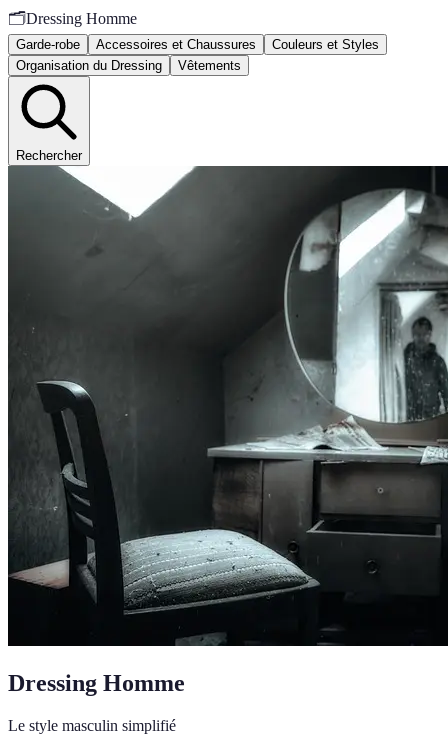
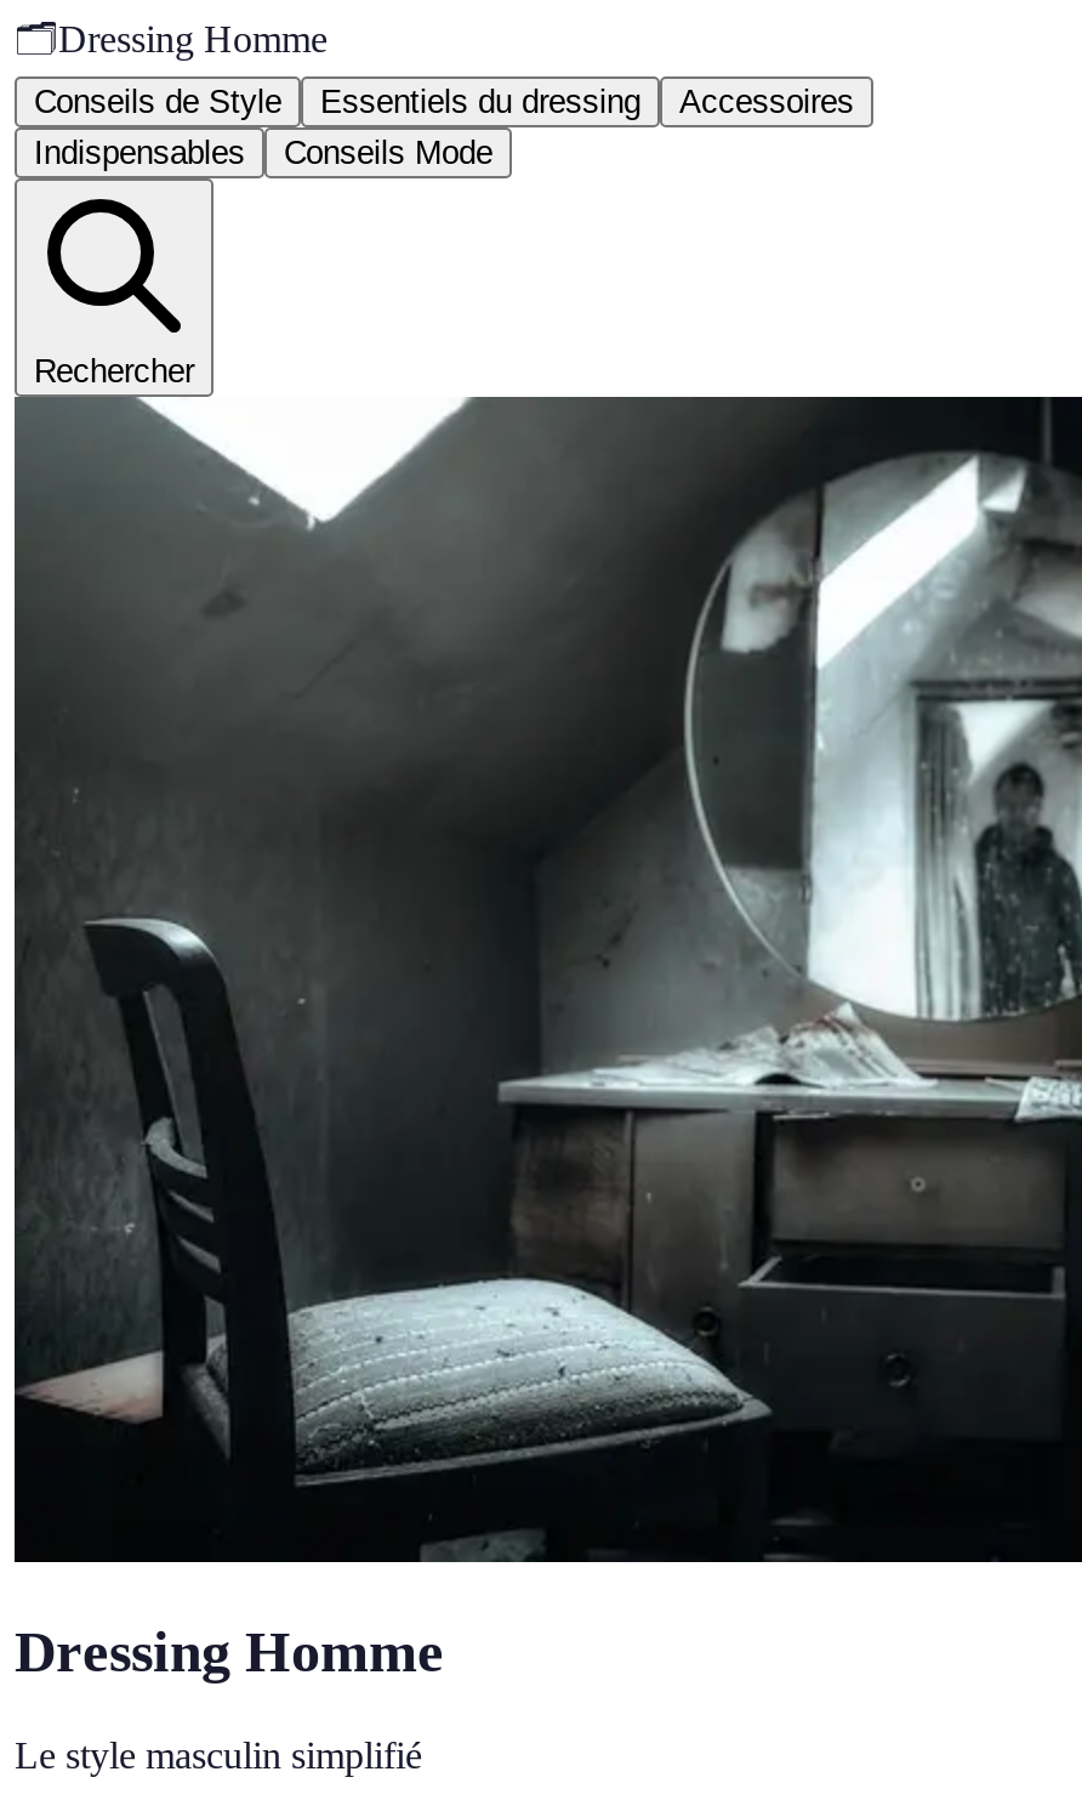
- Garde-robe
- Accessoires et Chaussures
- Couleurs et Styles
- Organisation du Dressing
- Vêtements
+ Conseils de Style
+ Essentiels du dressing
+ Accessoires
+ Indispensables
+ Conseils Mode
